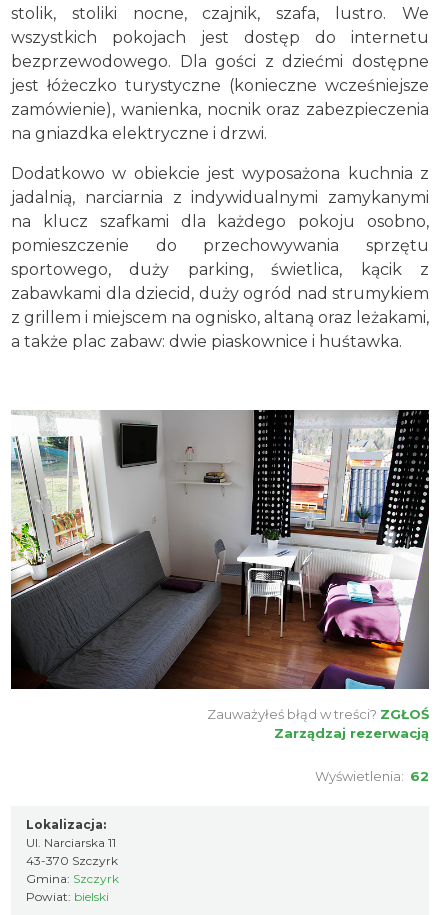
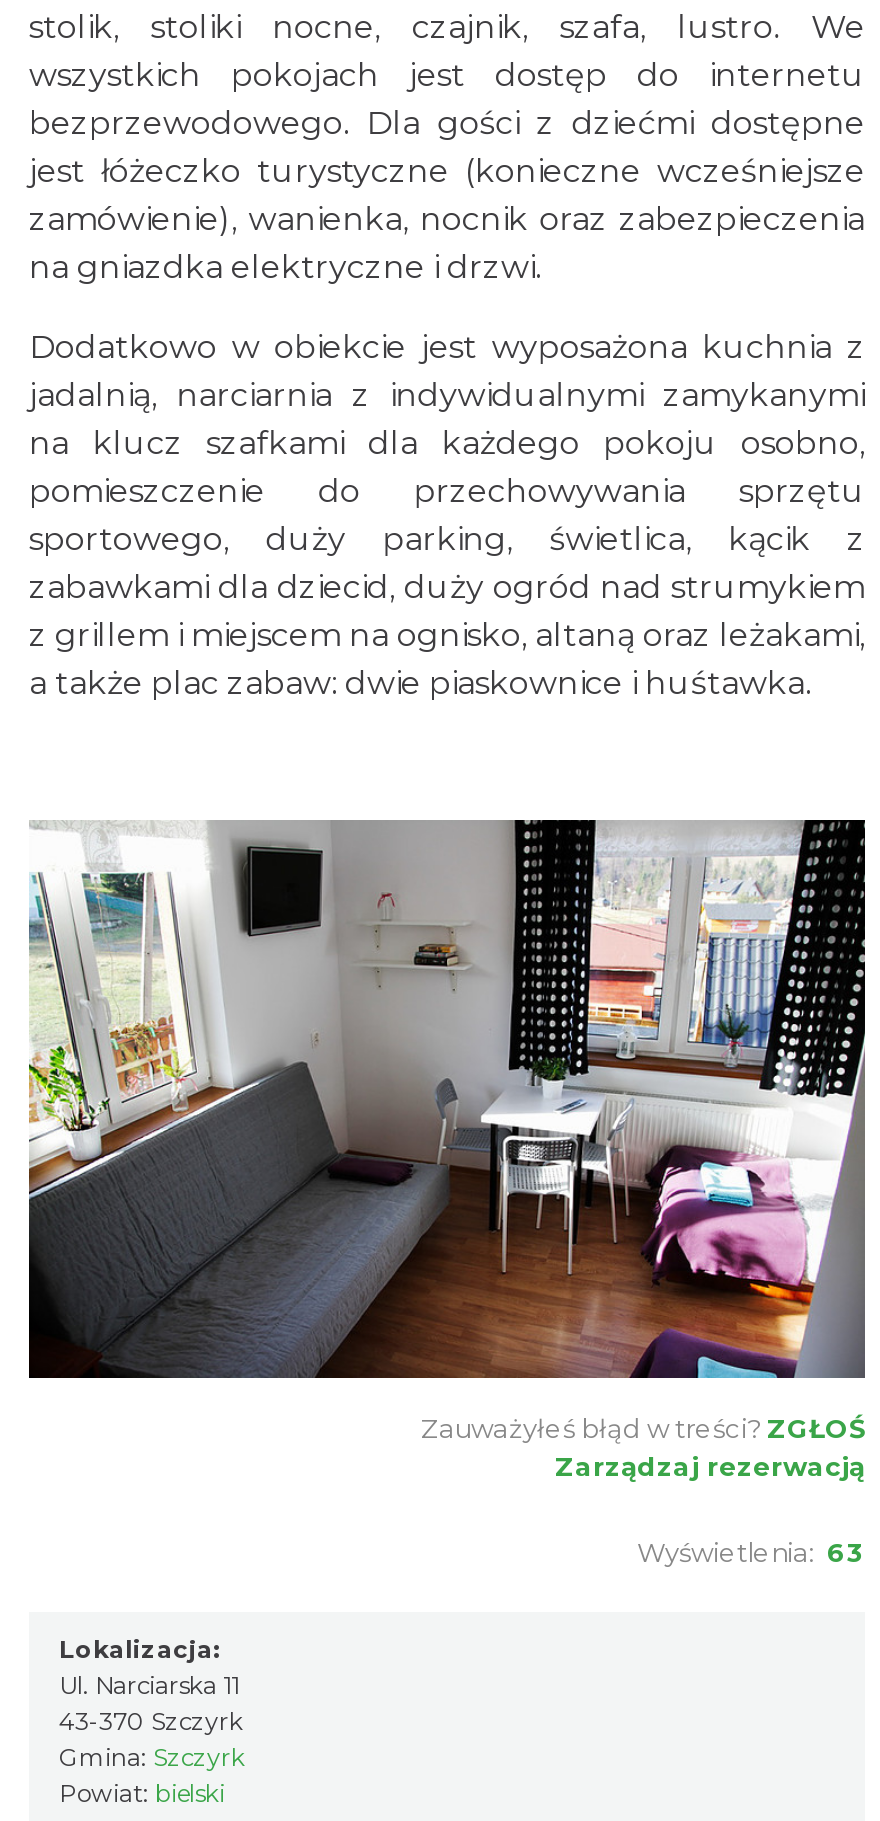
- Wyświetlenia: 62
+ Wyświetlenia: 63
